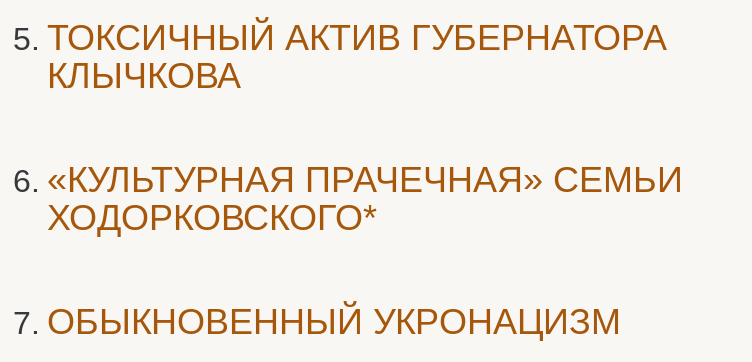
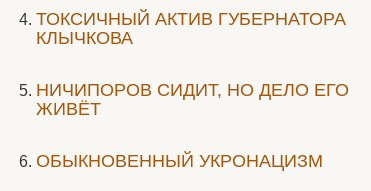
- «КУЛЬТУРНАЯ ПРАЧЕЧНАЯ» СЕМЬИ
- ХОДОРКОВСКОГО*
+ НИЧИПОРОВ СИДИТ, НО ДЕЛО ЕГО
+ ЖИВЁТ
